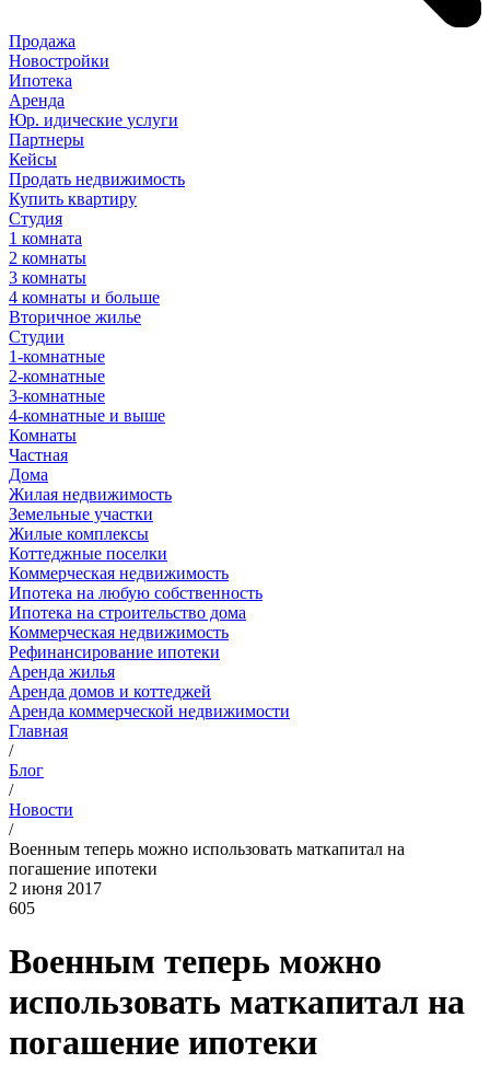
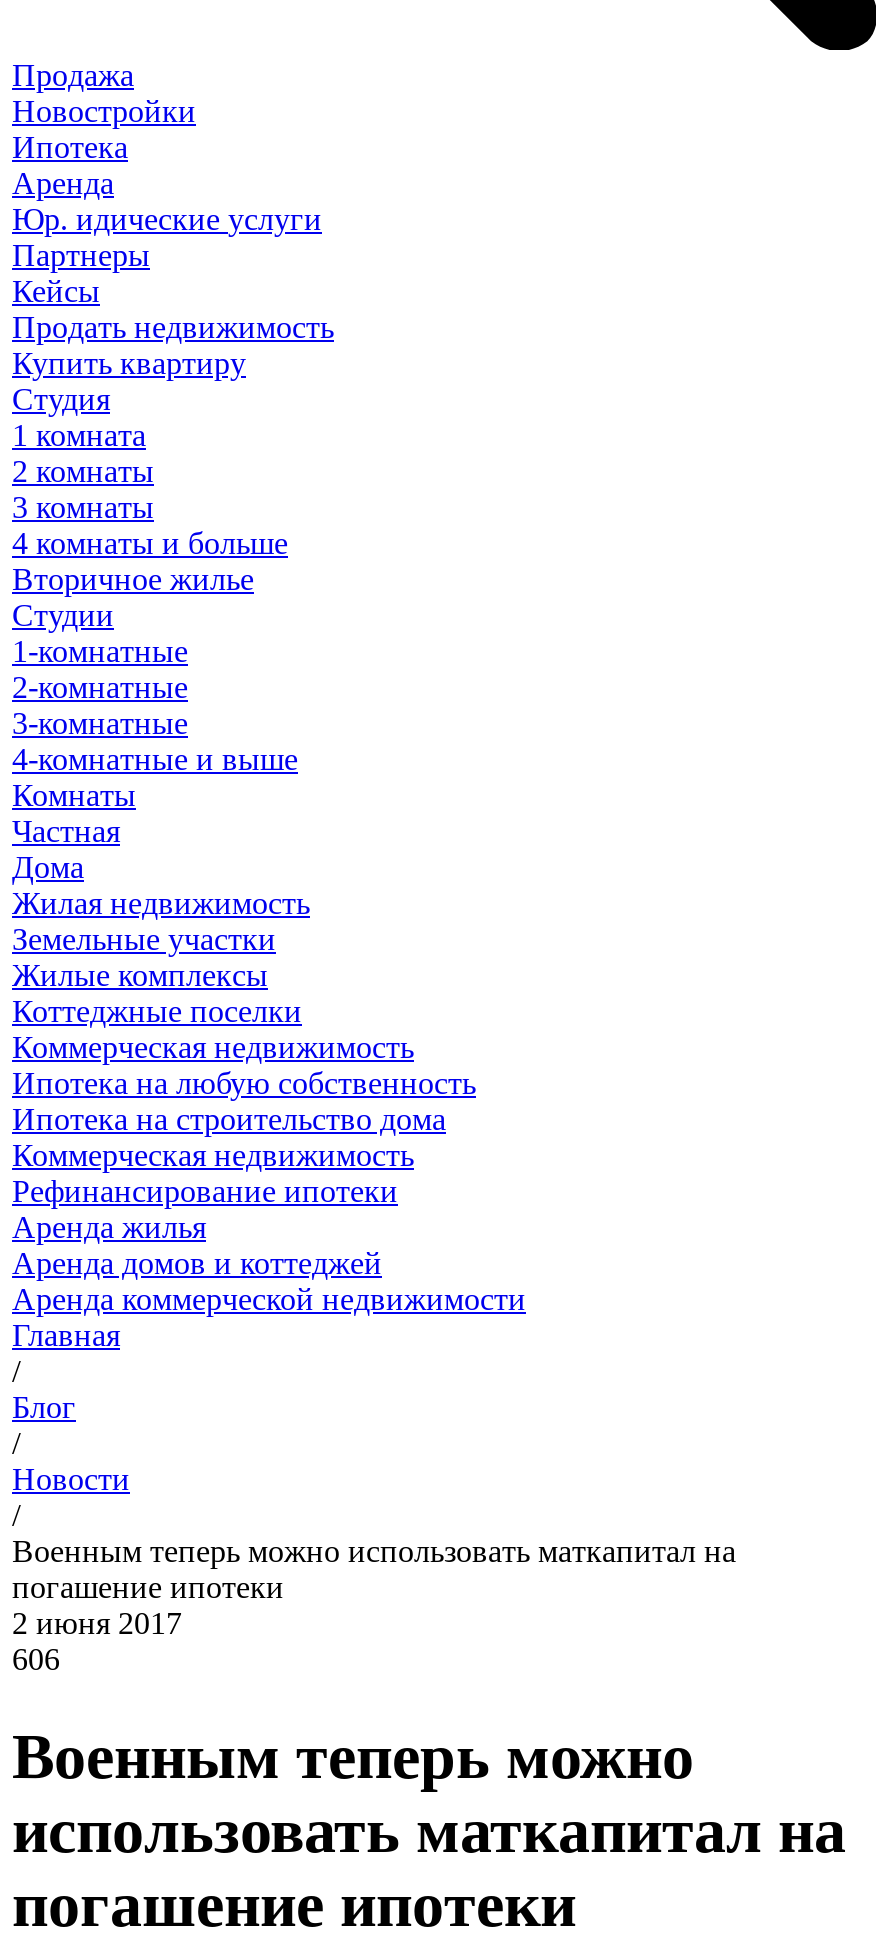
- 605
+ 606
